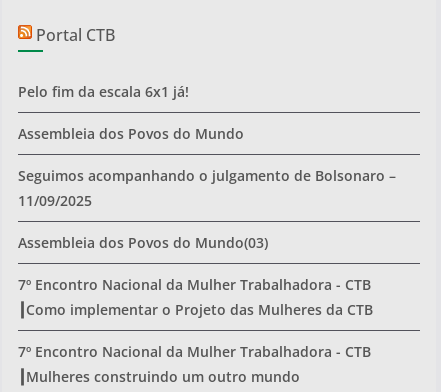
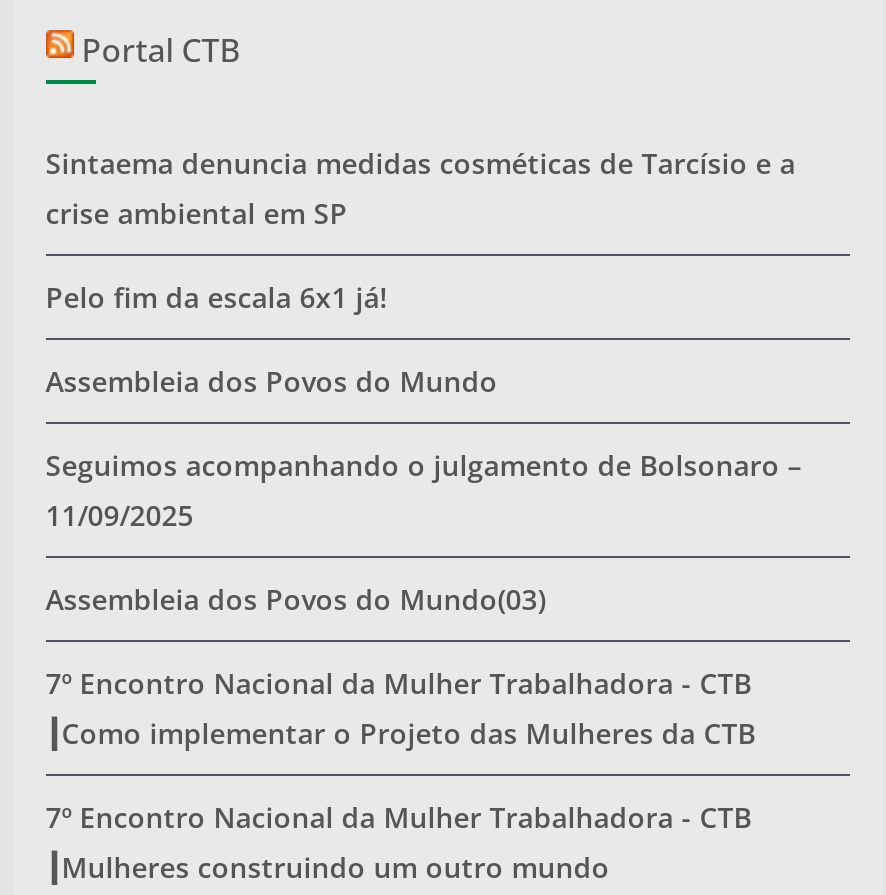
+ Sintaema denuncia medidas cosméticas de Tarcísio e a
+ crise ambiental em SP
